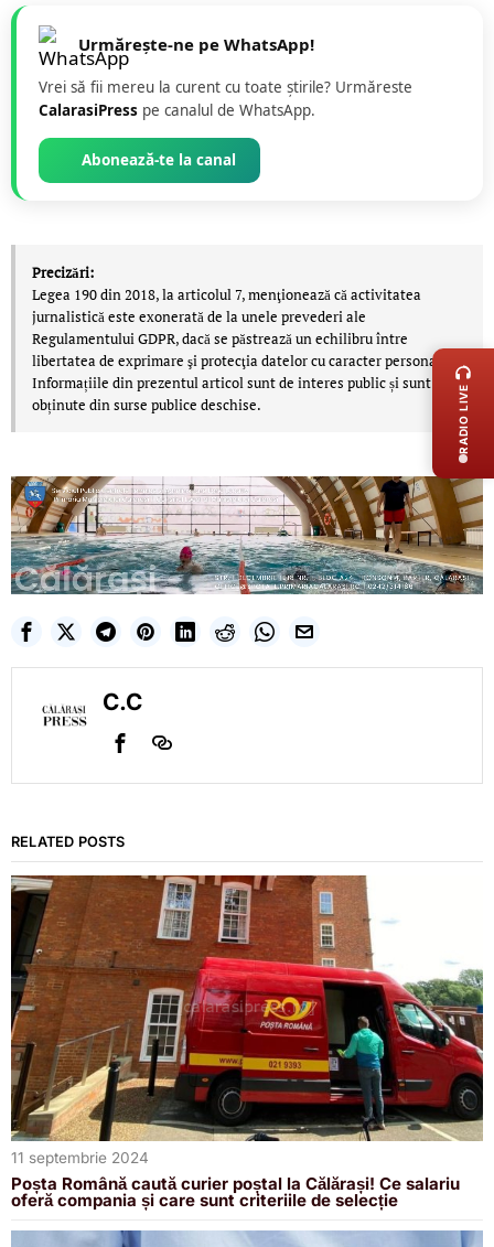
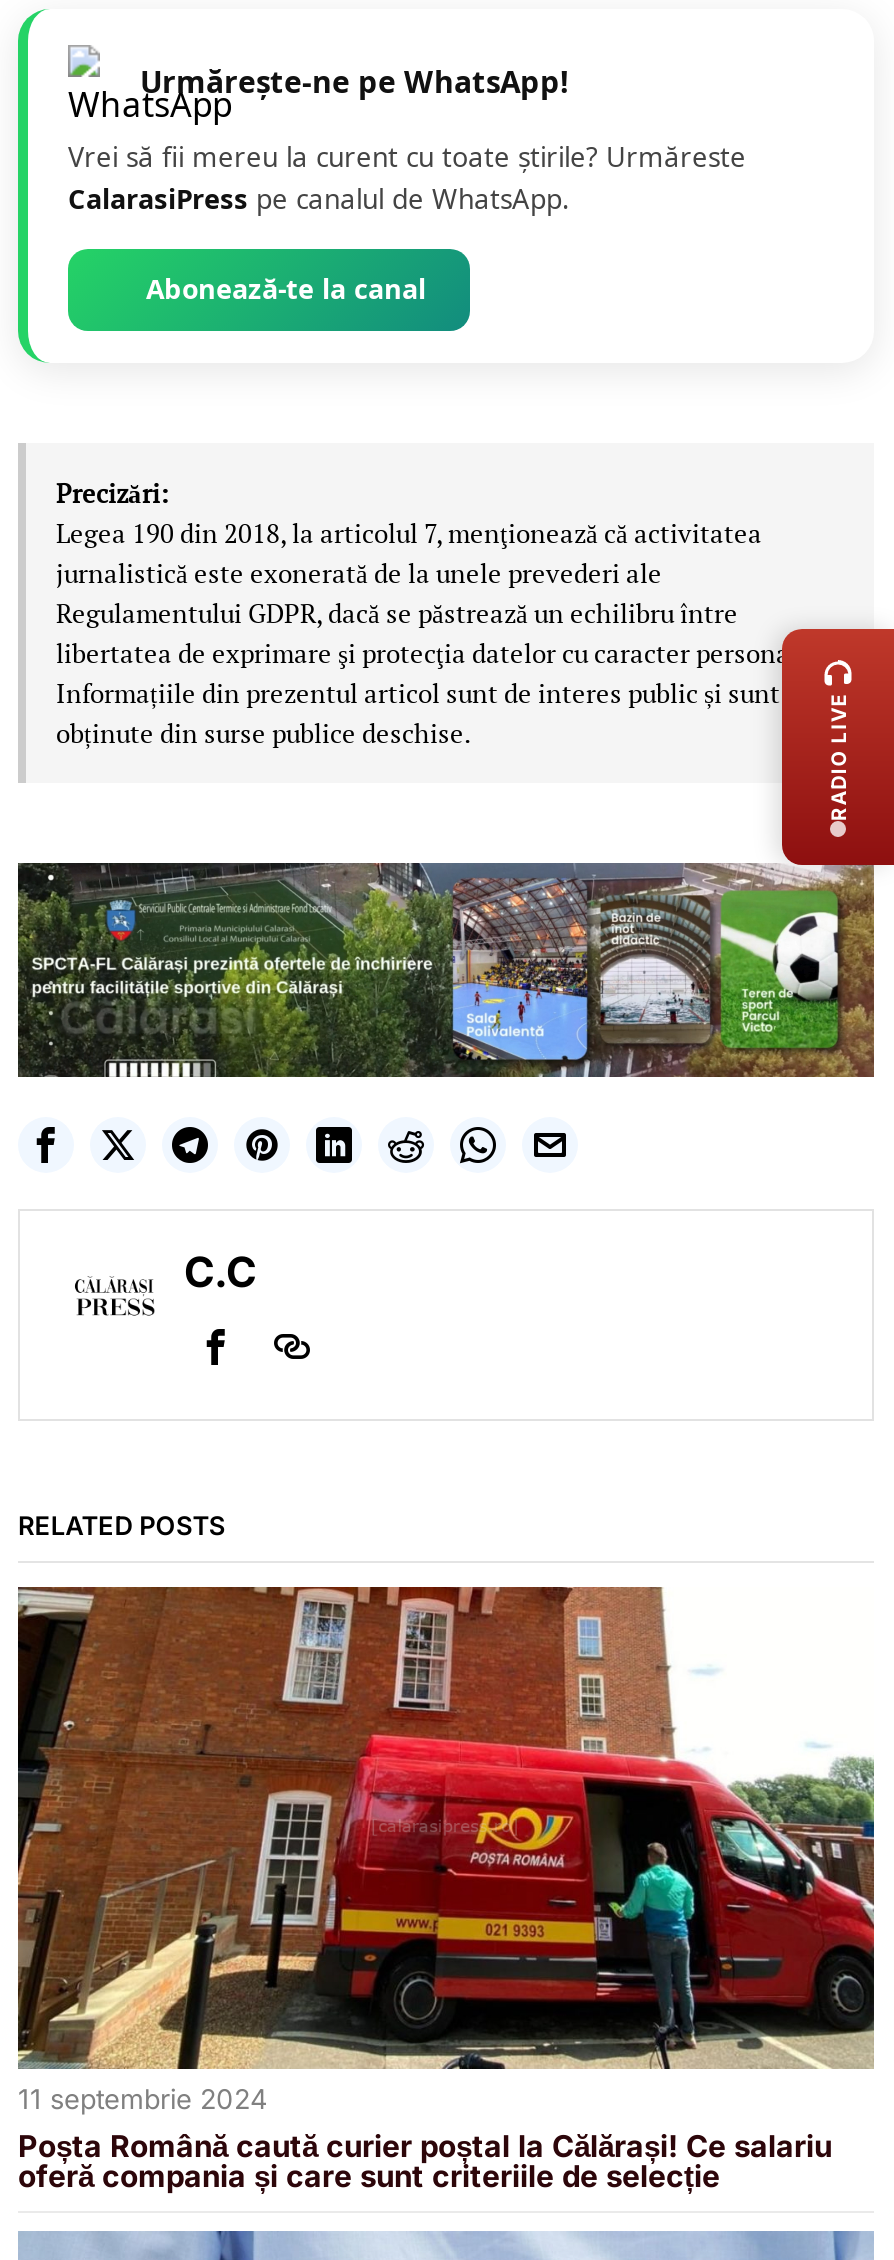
- [image]
+ [image]
